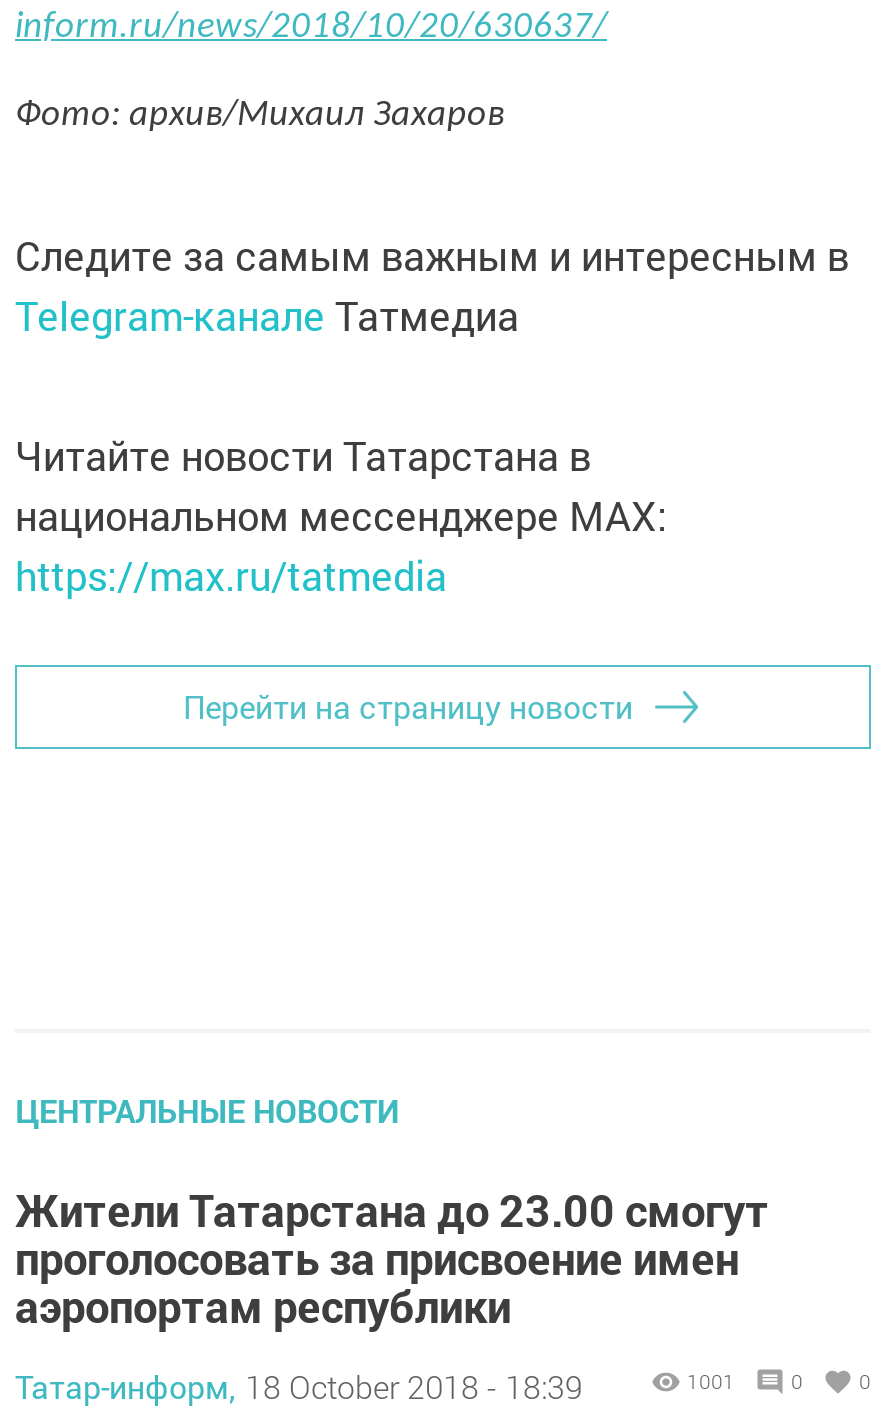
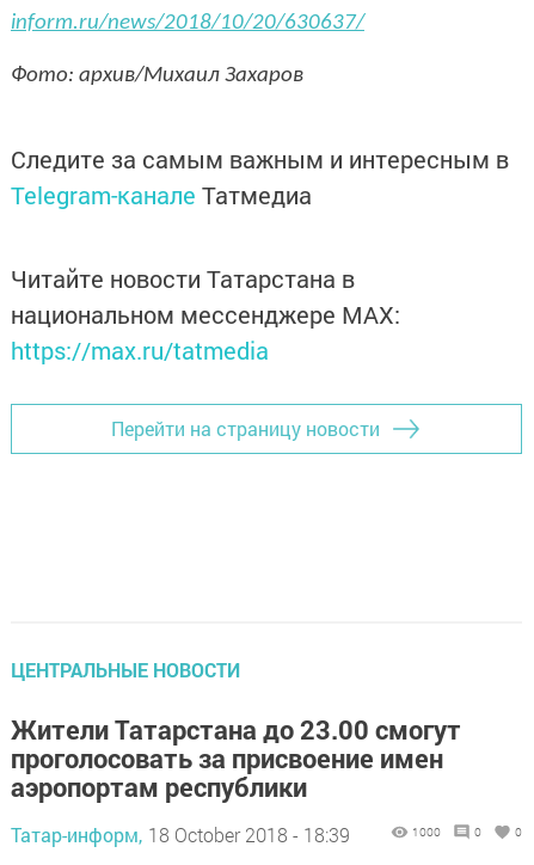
- 1001
+ 1000
